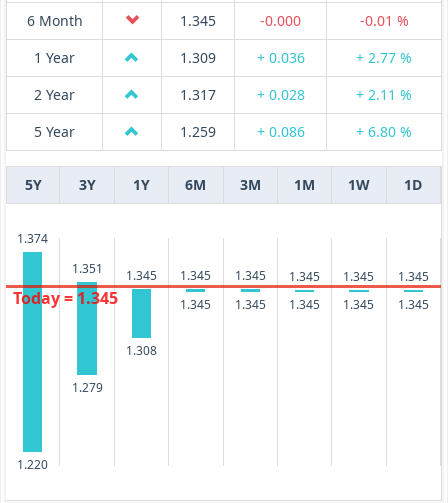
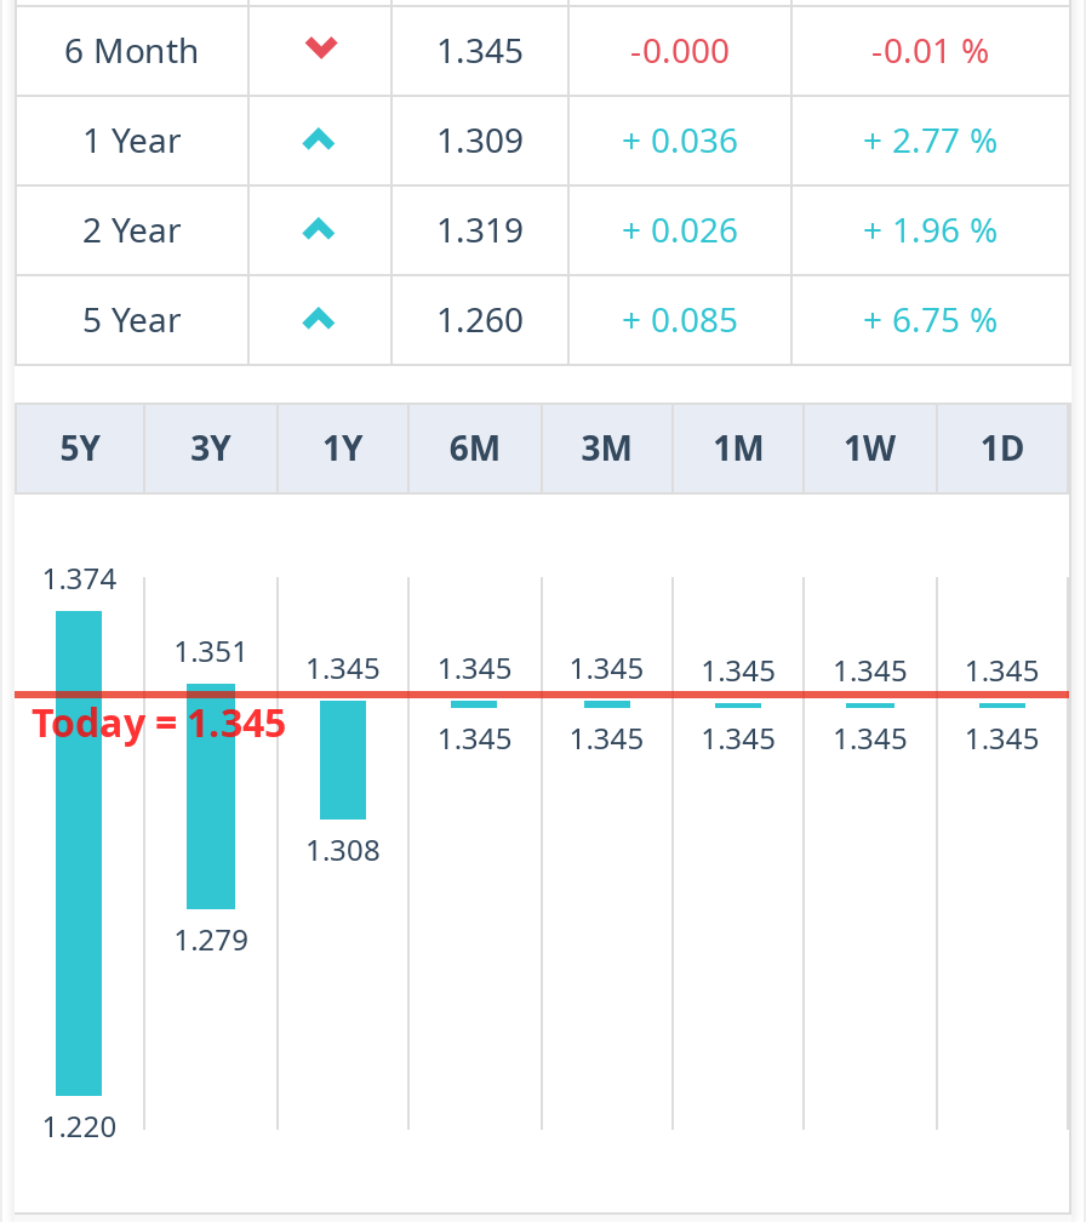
- 1.317
+ 1.319

- + 0.028
+ + 0.026

- + 2.11 %
+ + 1.96 %

- 1.259
+ 1.260

- + 0.086
+ + 0.085

- + 6.80 %
+ + 6.75 %
